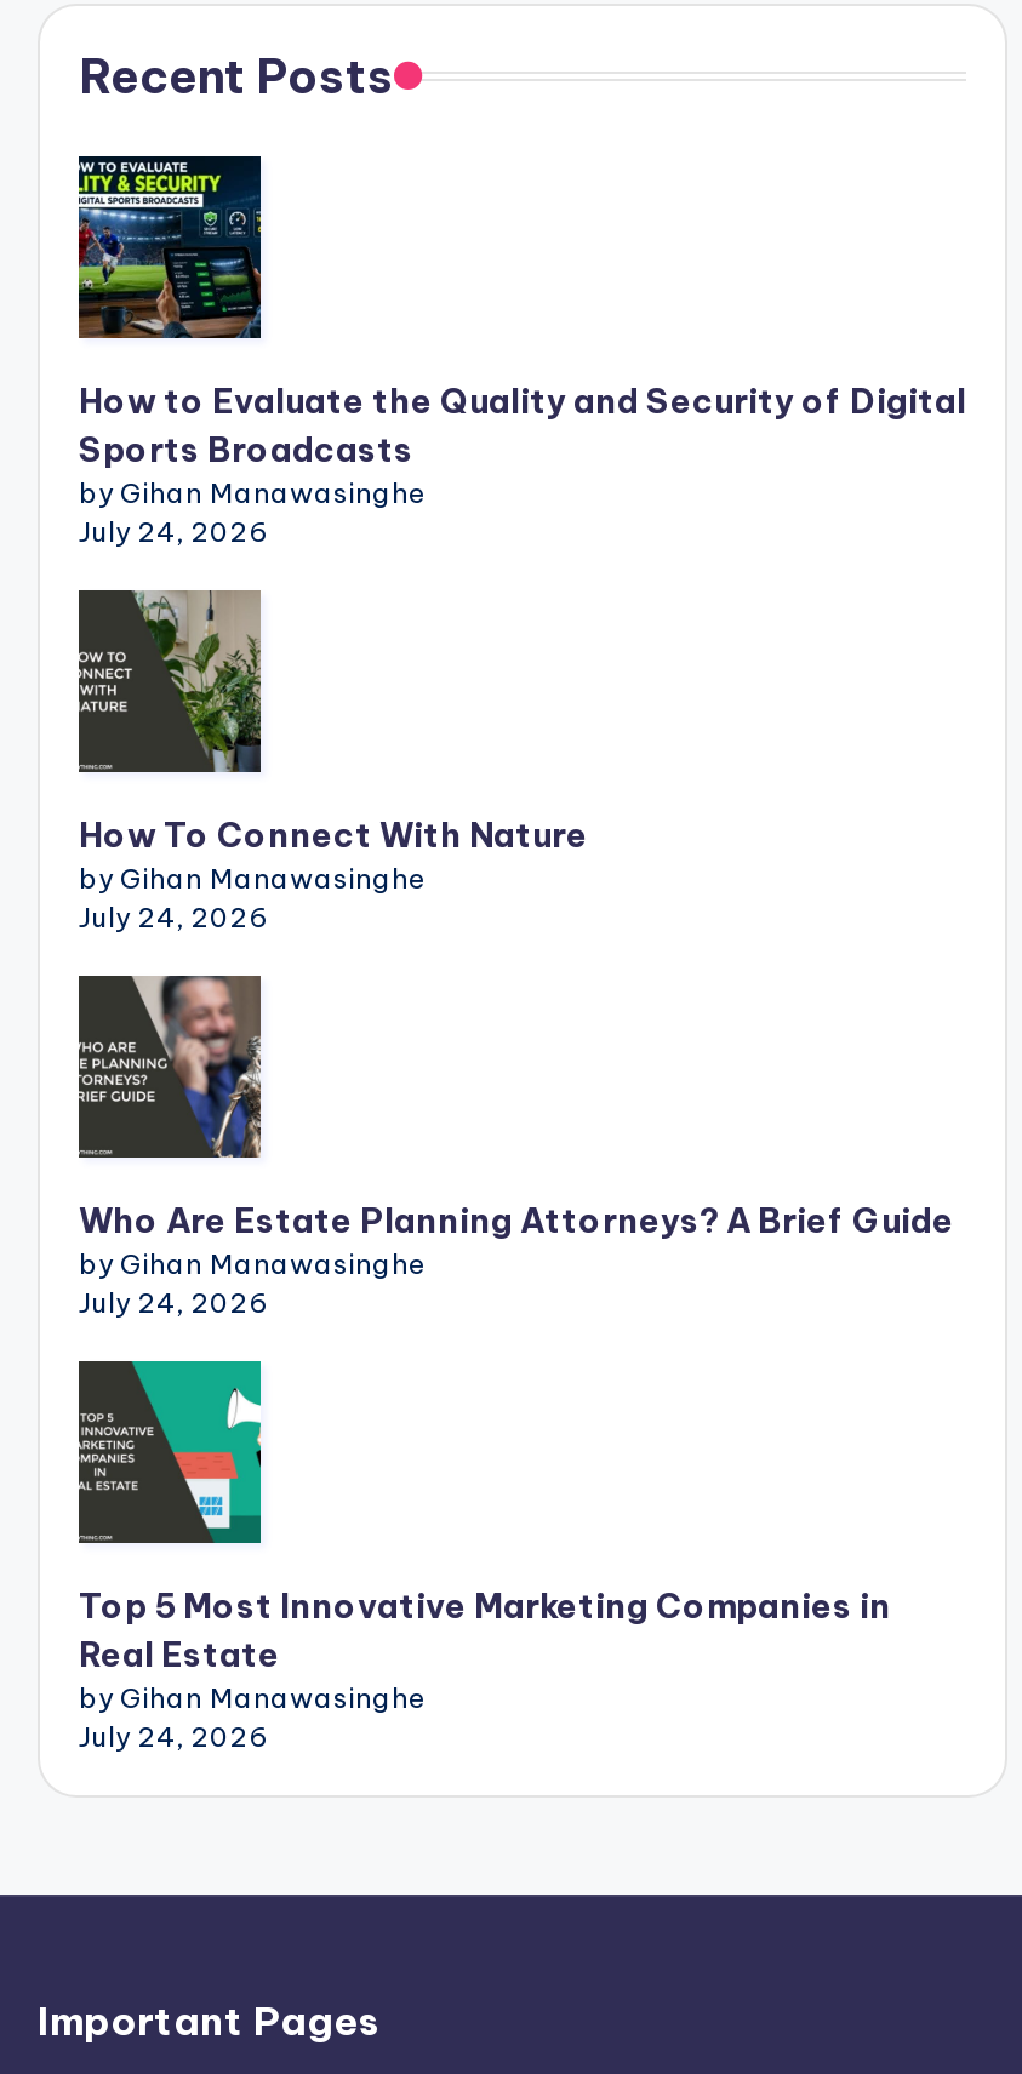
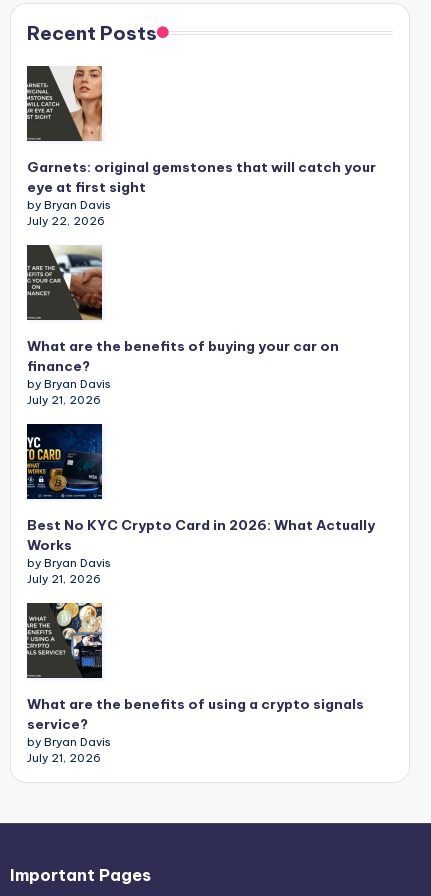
- [image]
+ [image]

- How to Evaluate the Quality and Security of Digital
- Sports Broadcasts
- by Gihan Manawasinghe
- July 24, 2026
+ Garnets: original gemstones that will catch your
+ eye at first sight
+ by Bryan Davis
+ July 22, 2026

- [image]
+ [image]

- How To Connect With Nature
- by Gihan Manawasinghe
- July 24, 2026
+ What are the benefits of buying your car on
+ finance?
+ by Bryan Davis
+ July 21, 2026

- [image]
- Who Are Estate Planning Attorneys? A Brief Guide
- by Gihan Manawasinghe
- July 24, 2026
+ [image]
+ Best No KYC Crypto Card in 2026: What Actually
+ Works
+ by Bryan Davis
+ July 21, 2026

- [image]
+ [image]

- Top 5 Most Innovative Marketing Companies in
- Real Estate
- by Gihan Manawasinghe
- July 24, 2026
+ What are the benefits of using a crypto signals
+ service?
+ by Bryan Davis
+ July 21, 2026
